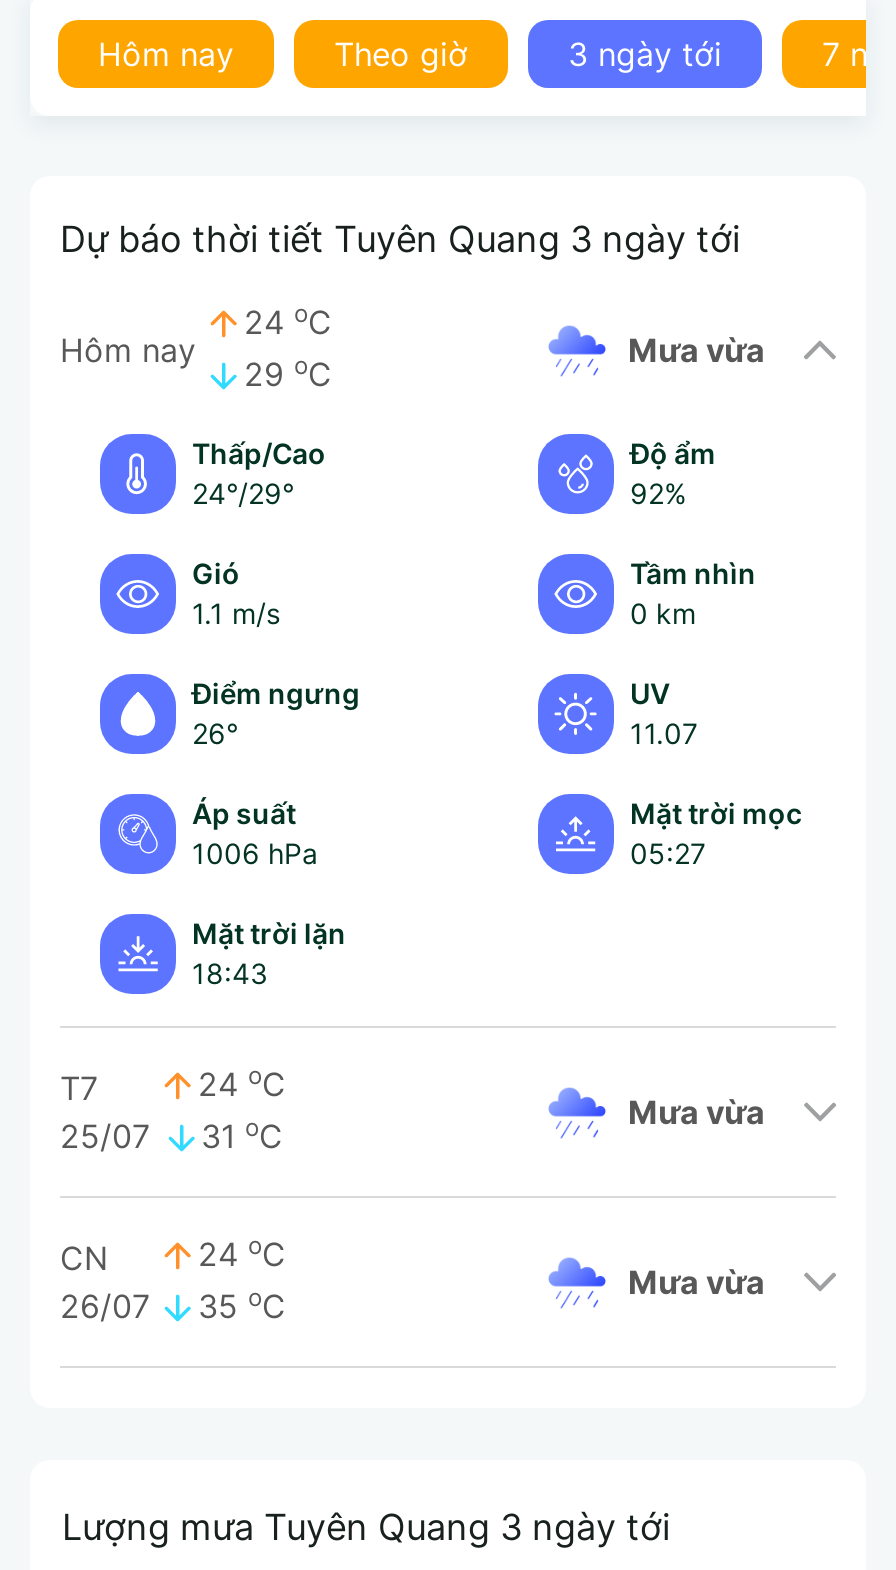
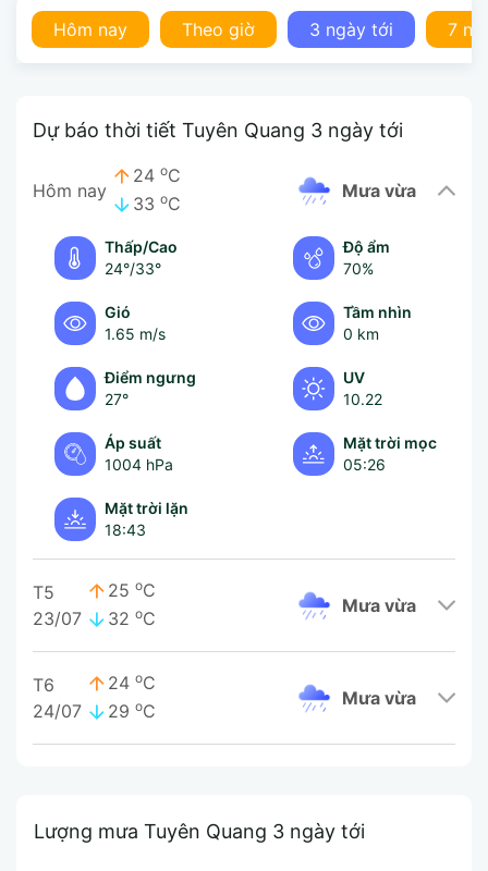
- Hôm nay 29 oC
+ Hôm nay 33 oC

- 24°/29°
+ 24°/33°

- 92%
+ 70%

- 1.1 m/s
+ 1.65 m/s

- 26°
+ 27°

- 11.07
+ 10.22

- 1006 hPa
+ 1004 hPa

- 05:27
+ 05:26

- T7
- 25/07
+ T5
+ 23/07

- 24 oC
- 31 oC
+ 25 oC
+ 32 oC

- CN
- 26/07
+ T6
+ 24/07

- 35 oC
+ 29 oC
